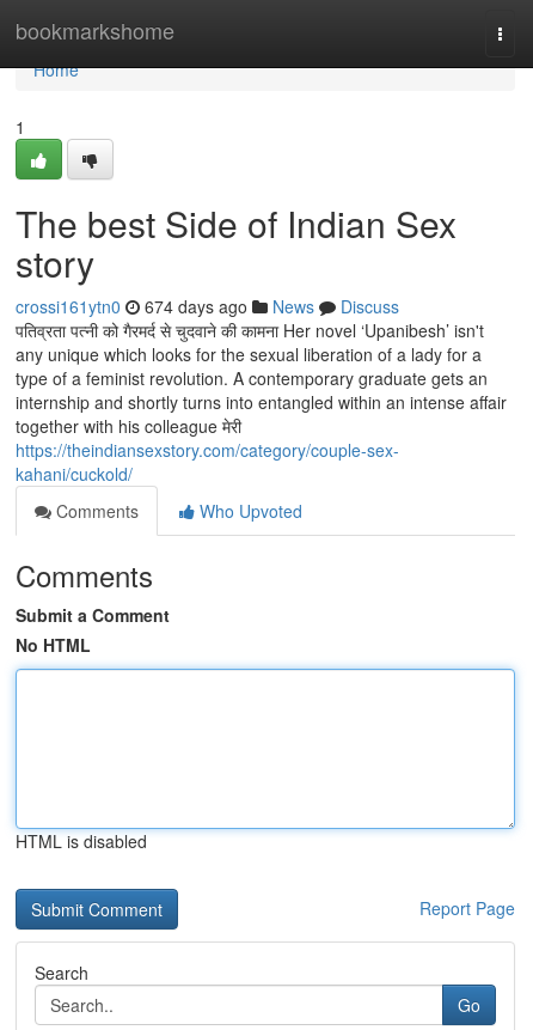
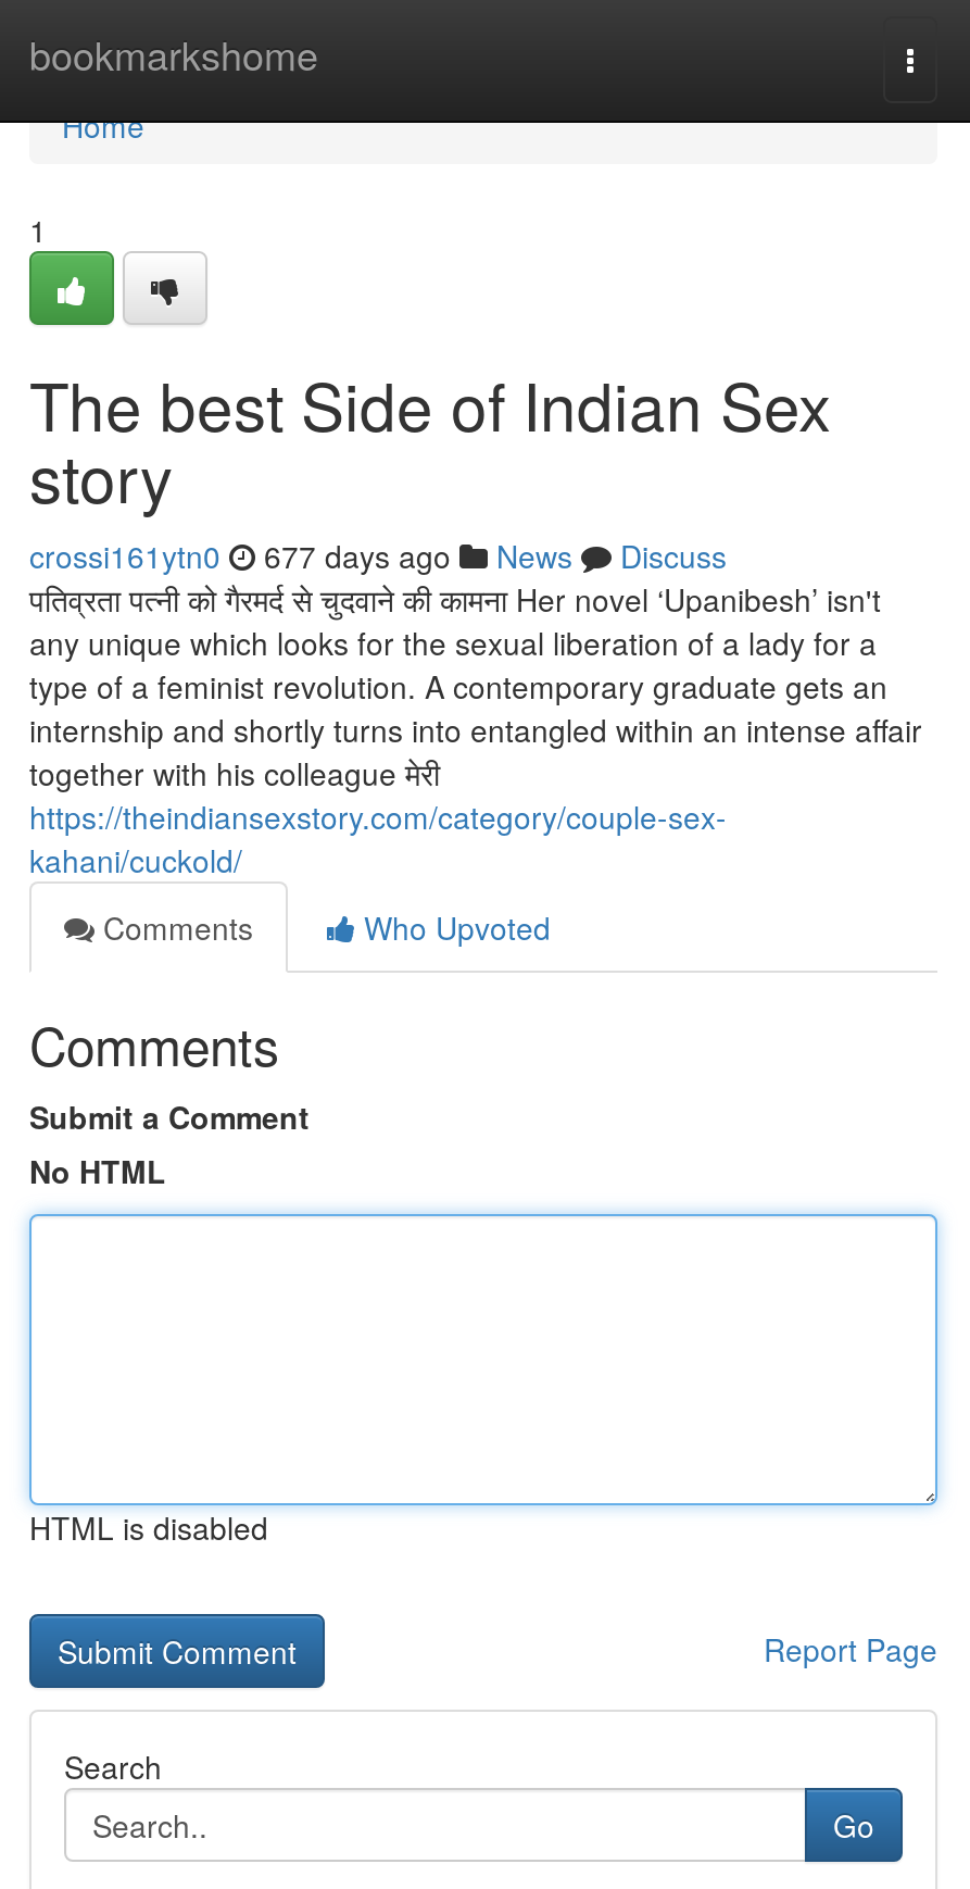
- crossi161ytn0 674 days ago News Discuss
+ crossi161ytn0 677 days ago News Discuss
